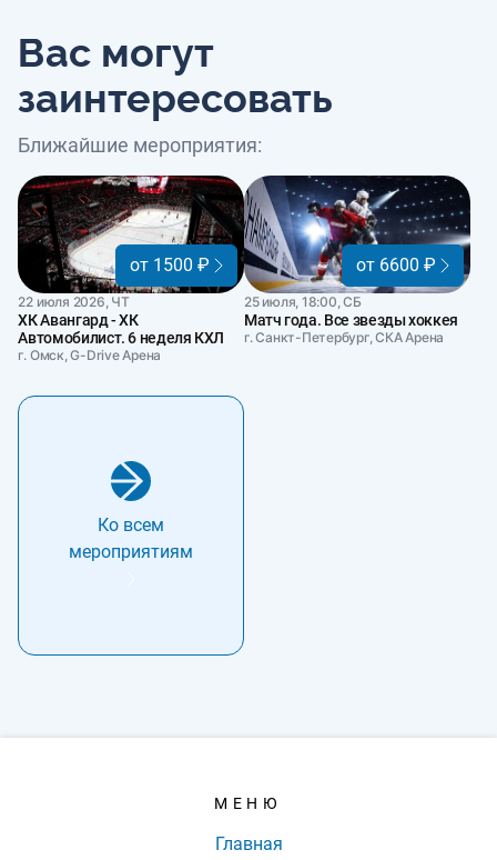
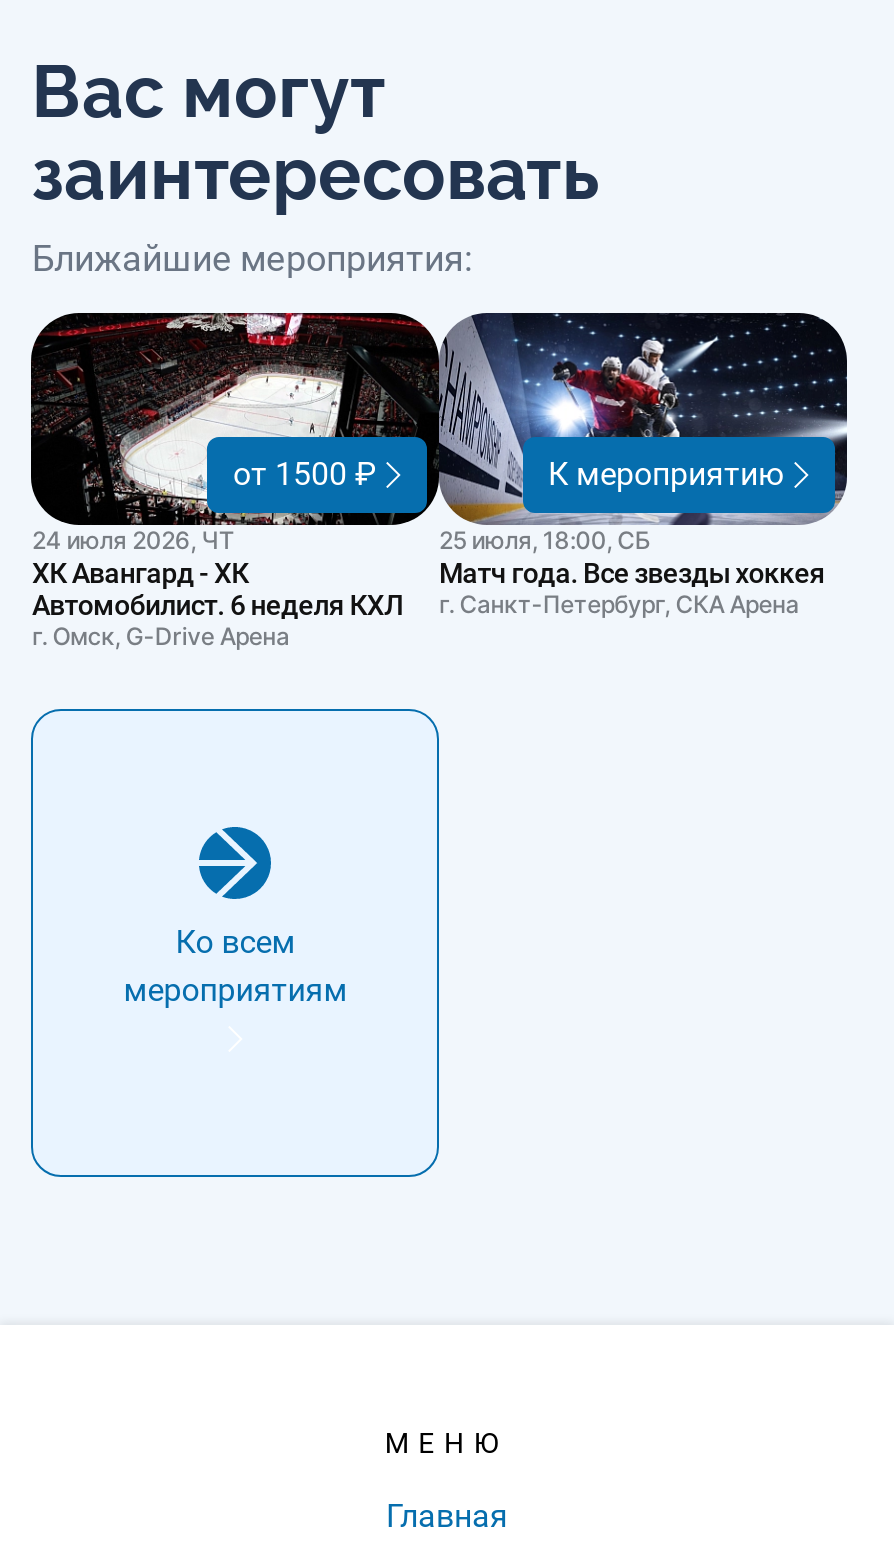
- от 6600 ₽
+ К мероприятию

- 22 июля 2026, ЧТ
+ 24 июля 2026, ЧТ
